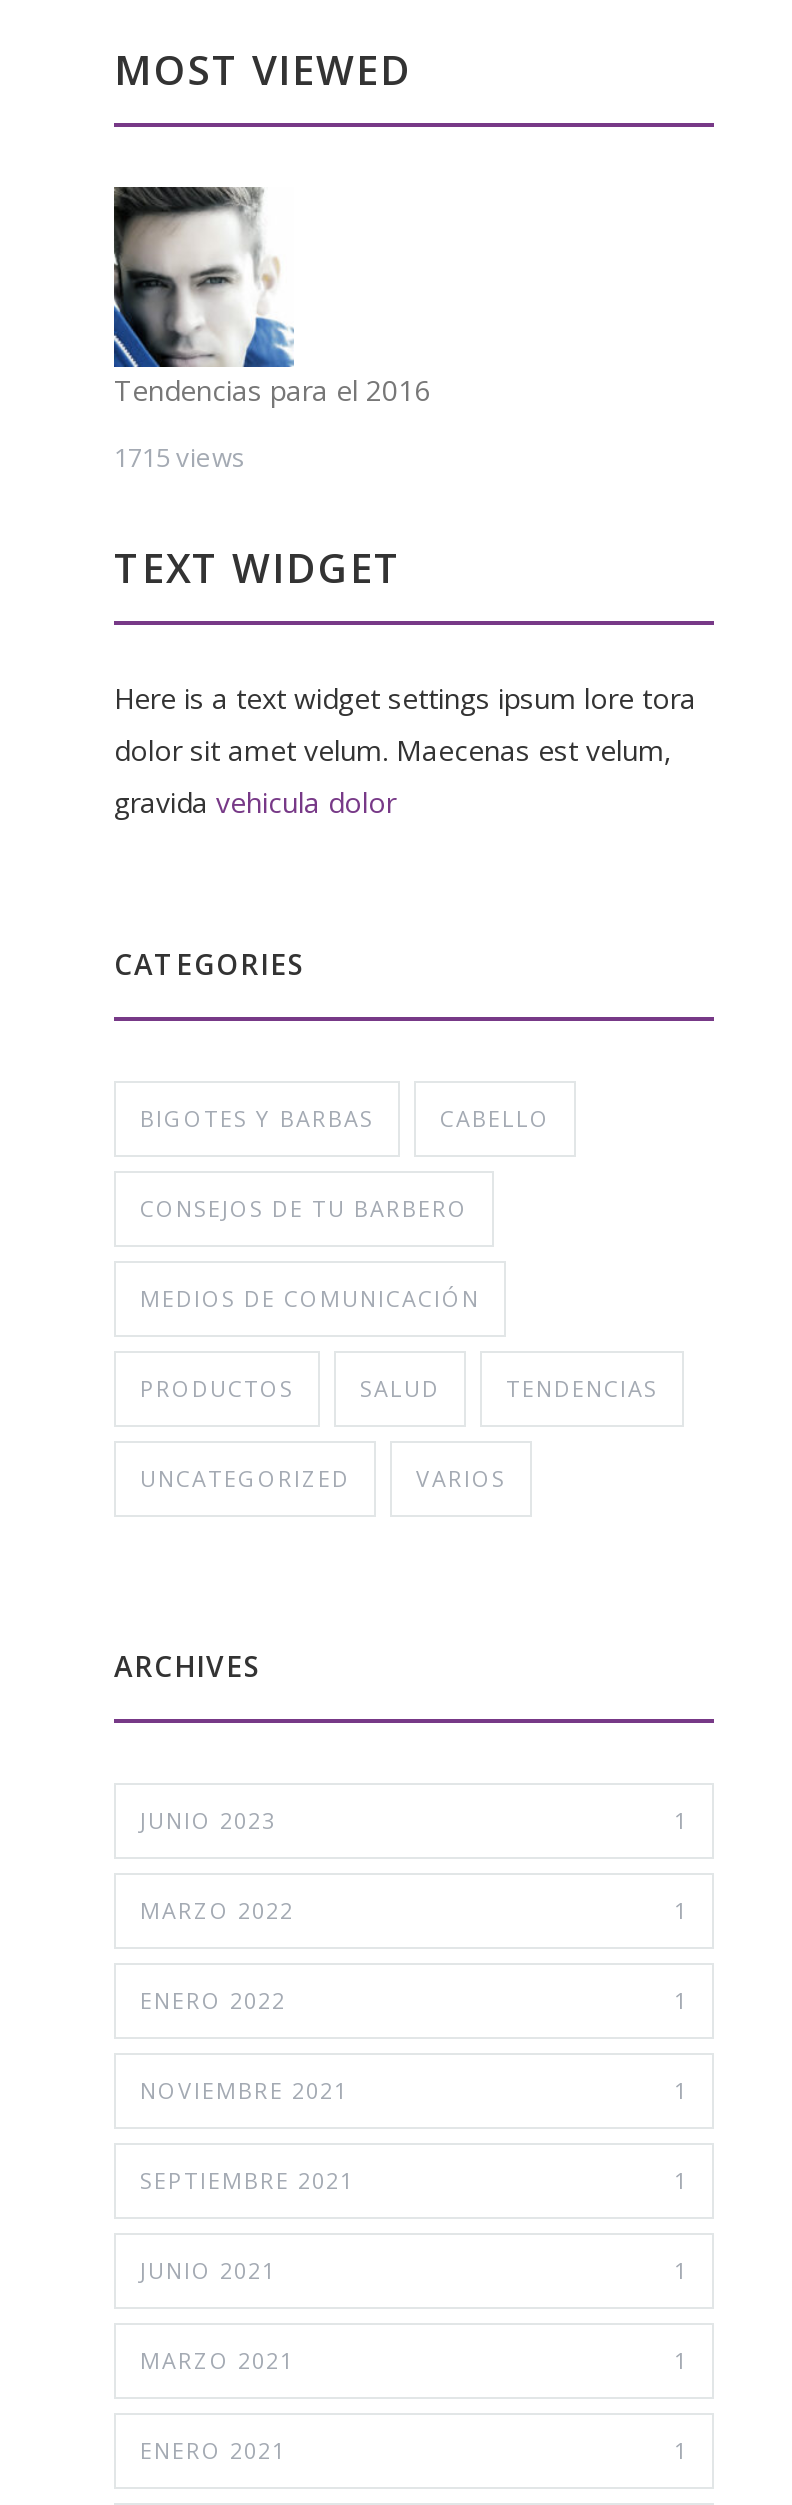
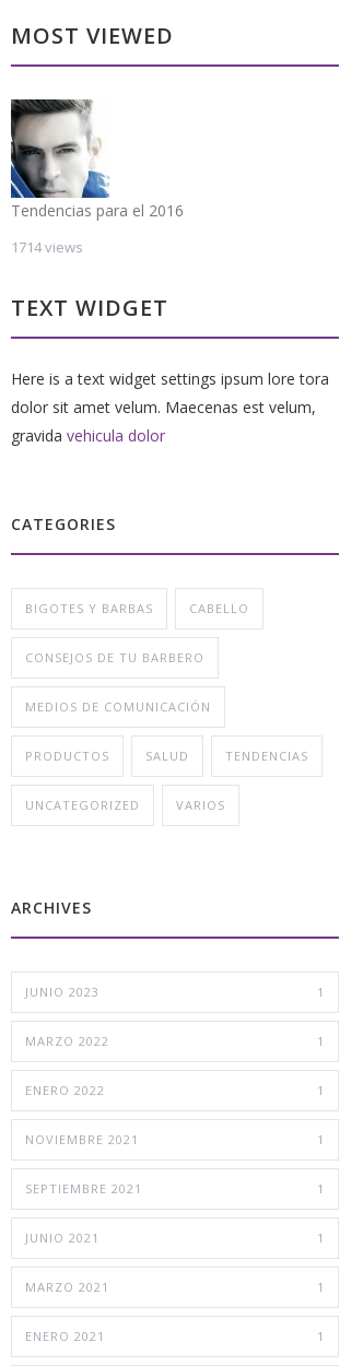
- 1715 views
+ 1714 views
